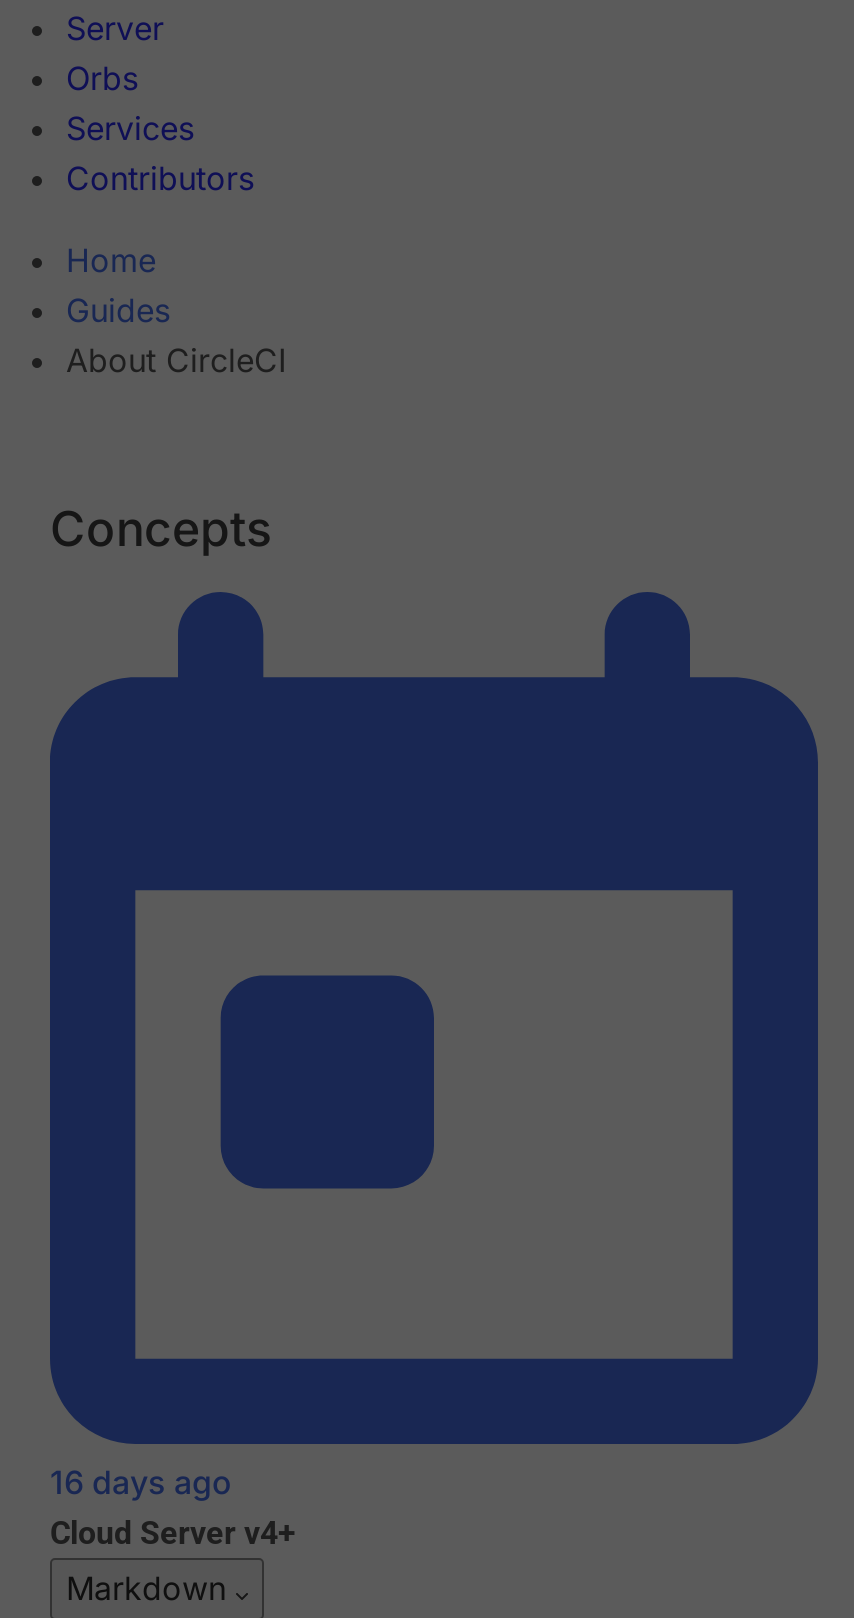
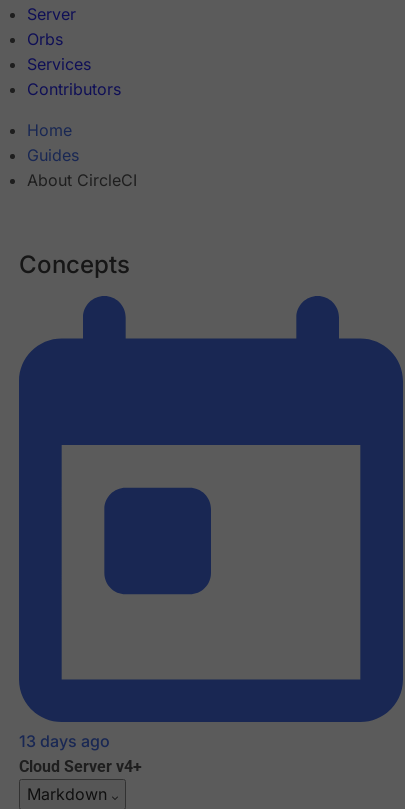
- 16 days ago
+ 13 days ago
